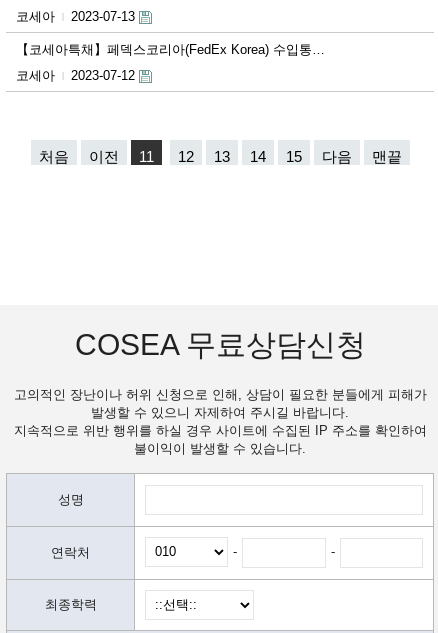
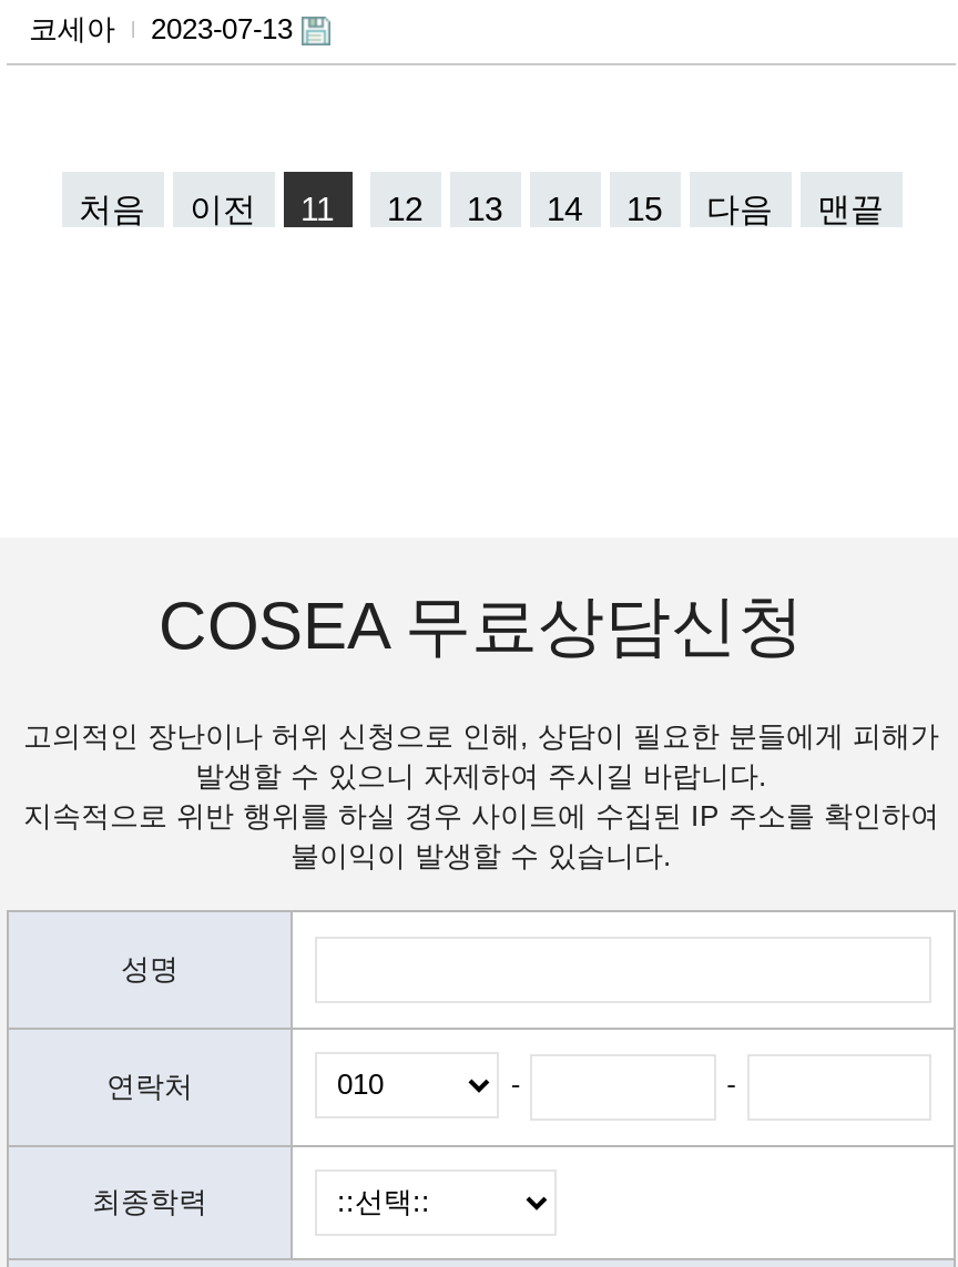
- 【코세아특채】페덱스코리아(FedEx Korea) 수입통…
- 코세아
- 2023-07-12
